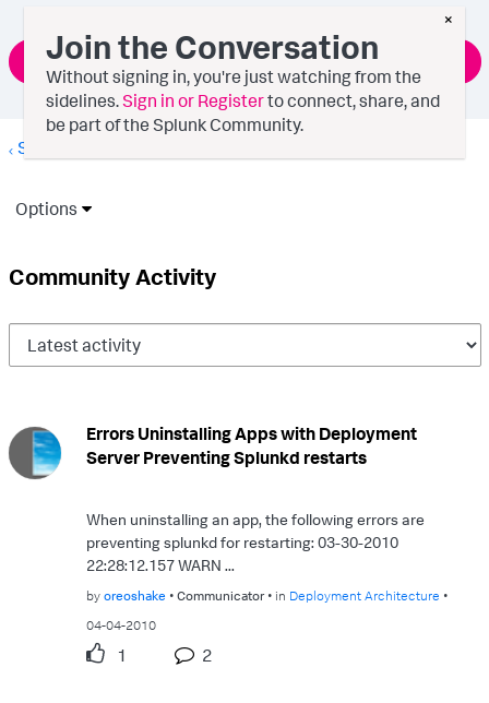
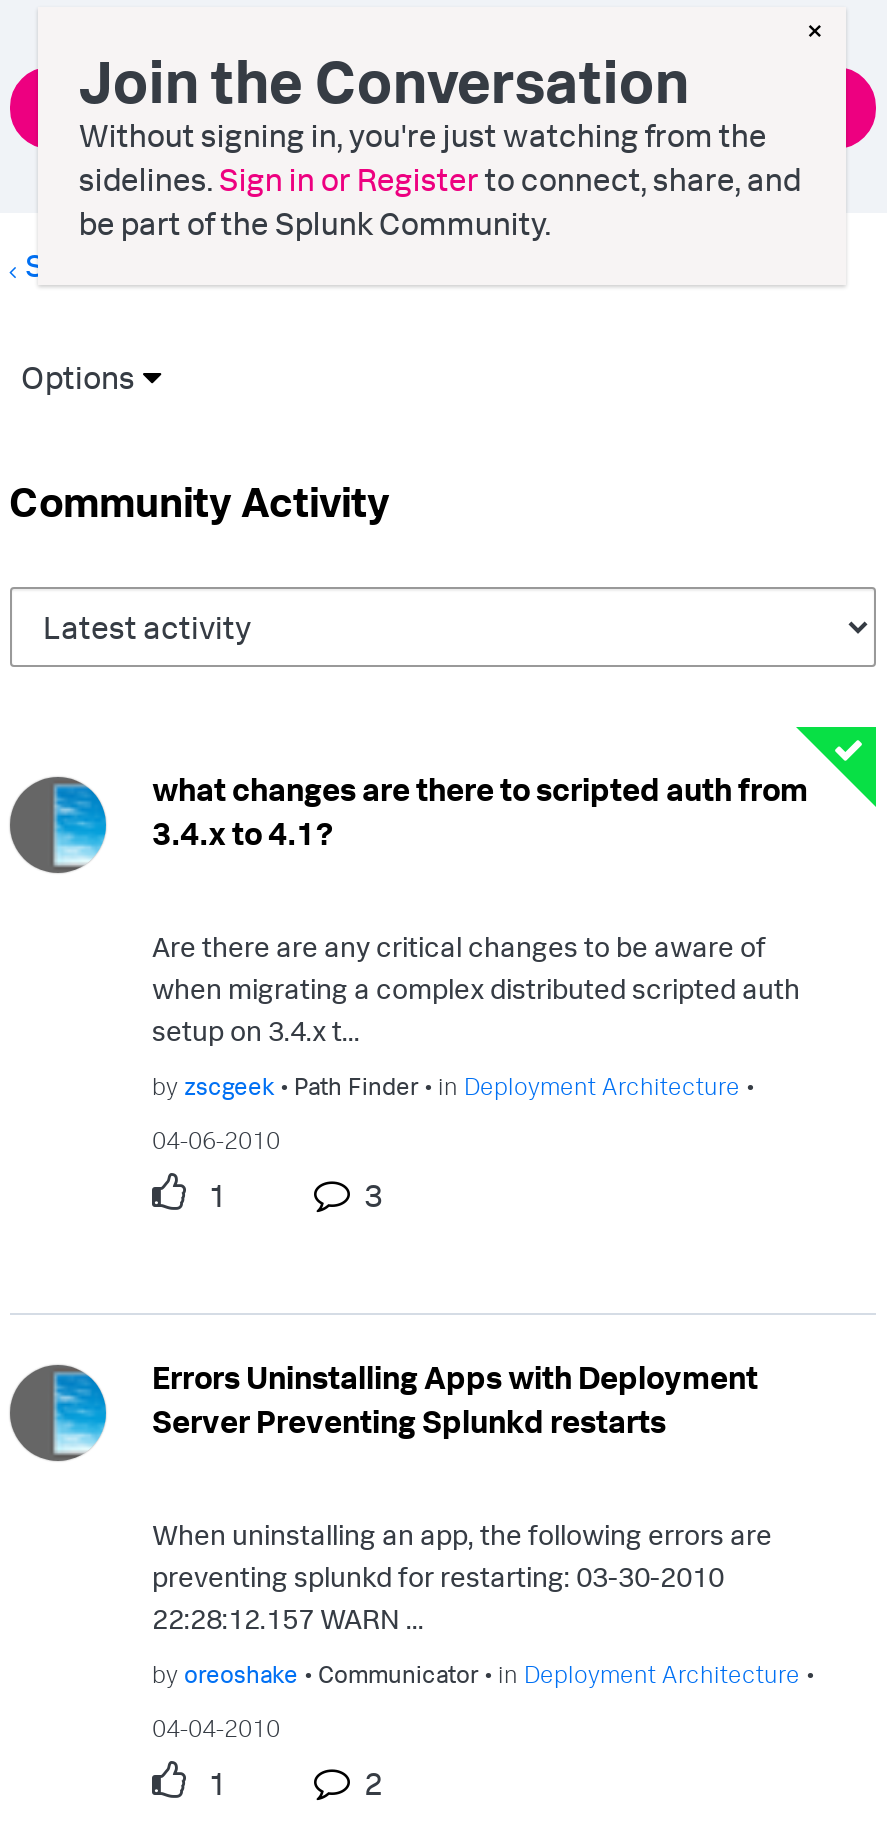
+ [image]
+ what changes are there to scripted auth from
+ 3.4.x to 4.1?
+ Are there are any critical changes to be aware of
+ when migrating a complex distributed scripted auth
+ setup on 3.4.x t...
+ by zscgeek
+ Path Finder in Deployment Architecture
+ 04-06-2010
+ 1
+ 3
